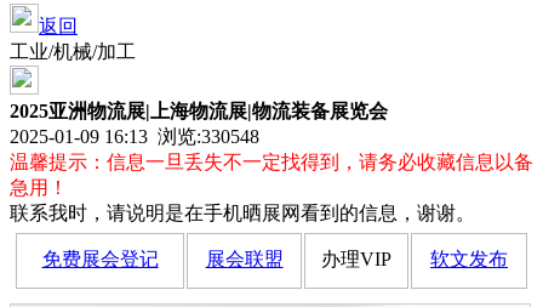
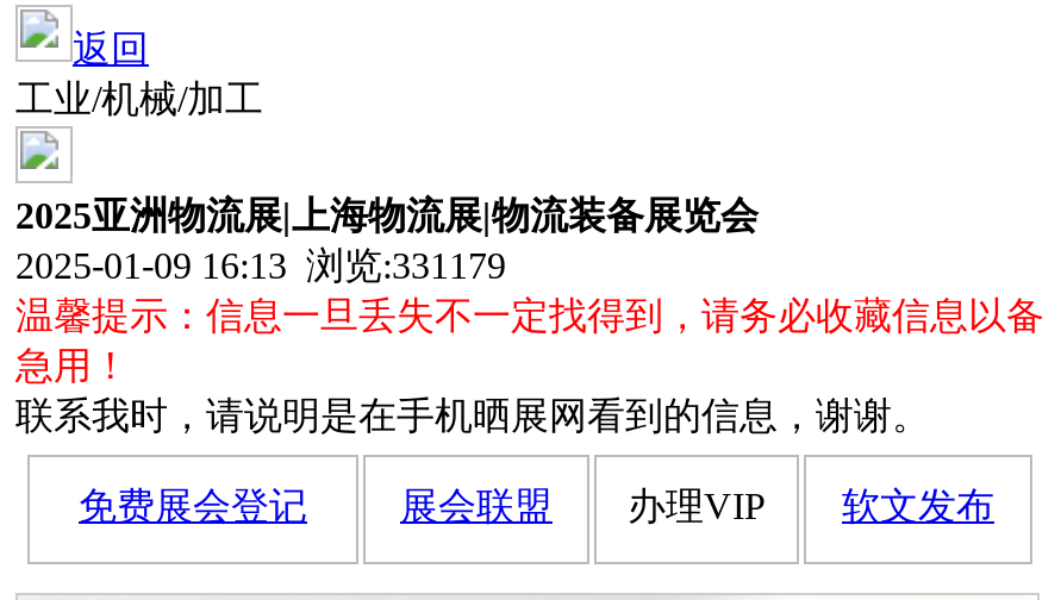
- 2025-01-09 16:13 浏览:330548
+ 2025-01-09 16:13 浏览:331179
